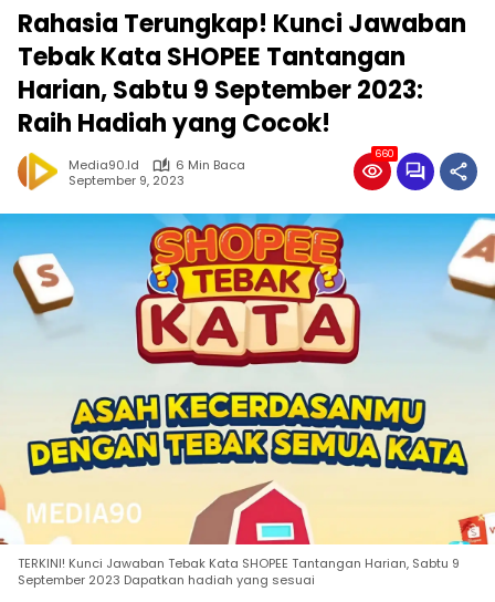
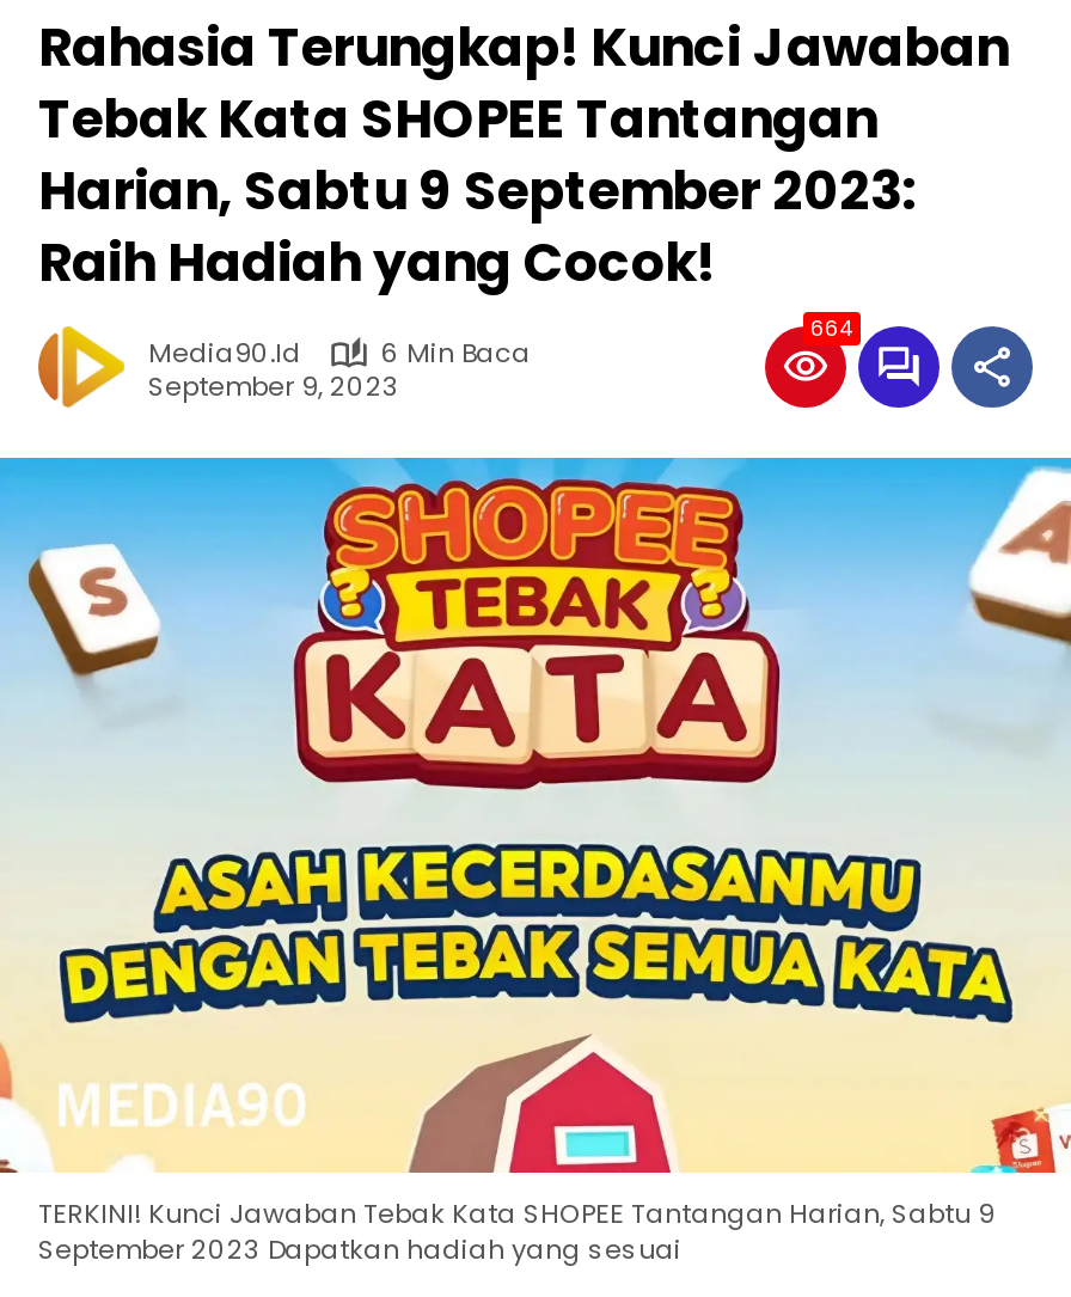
- 660
+ 664
